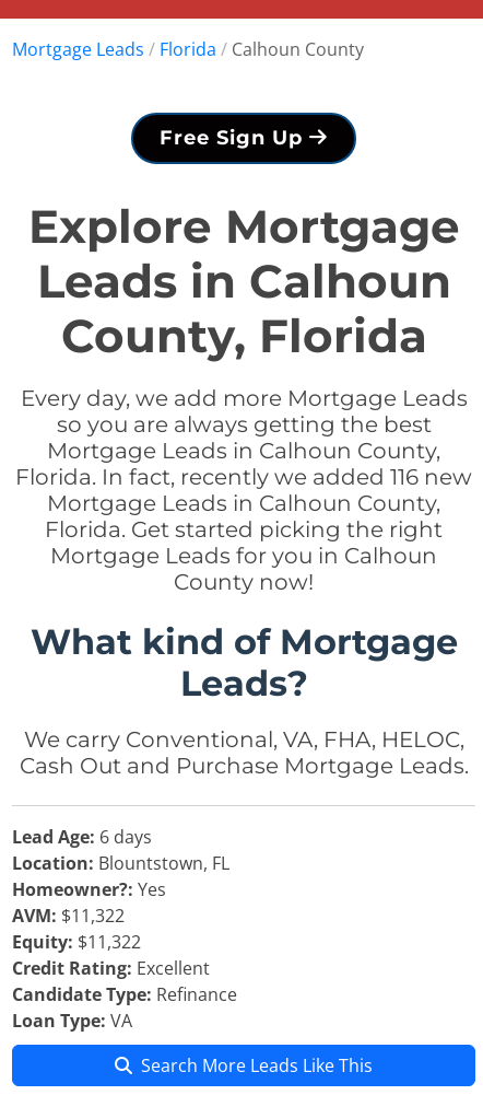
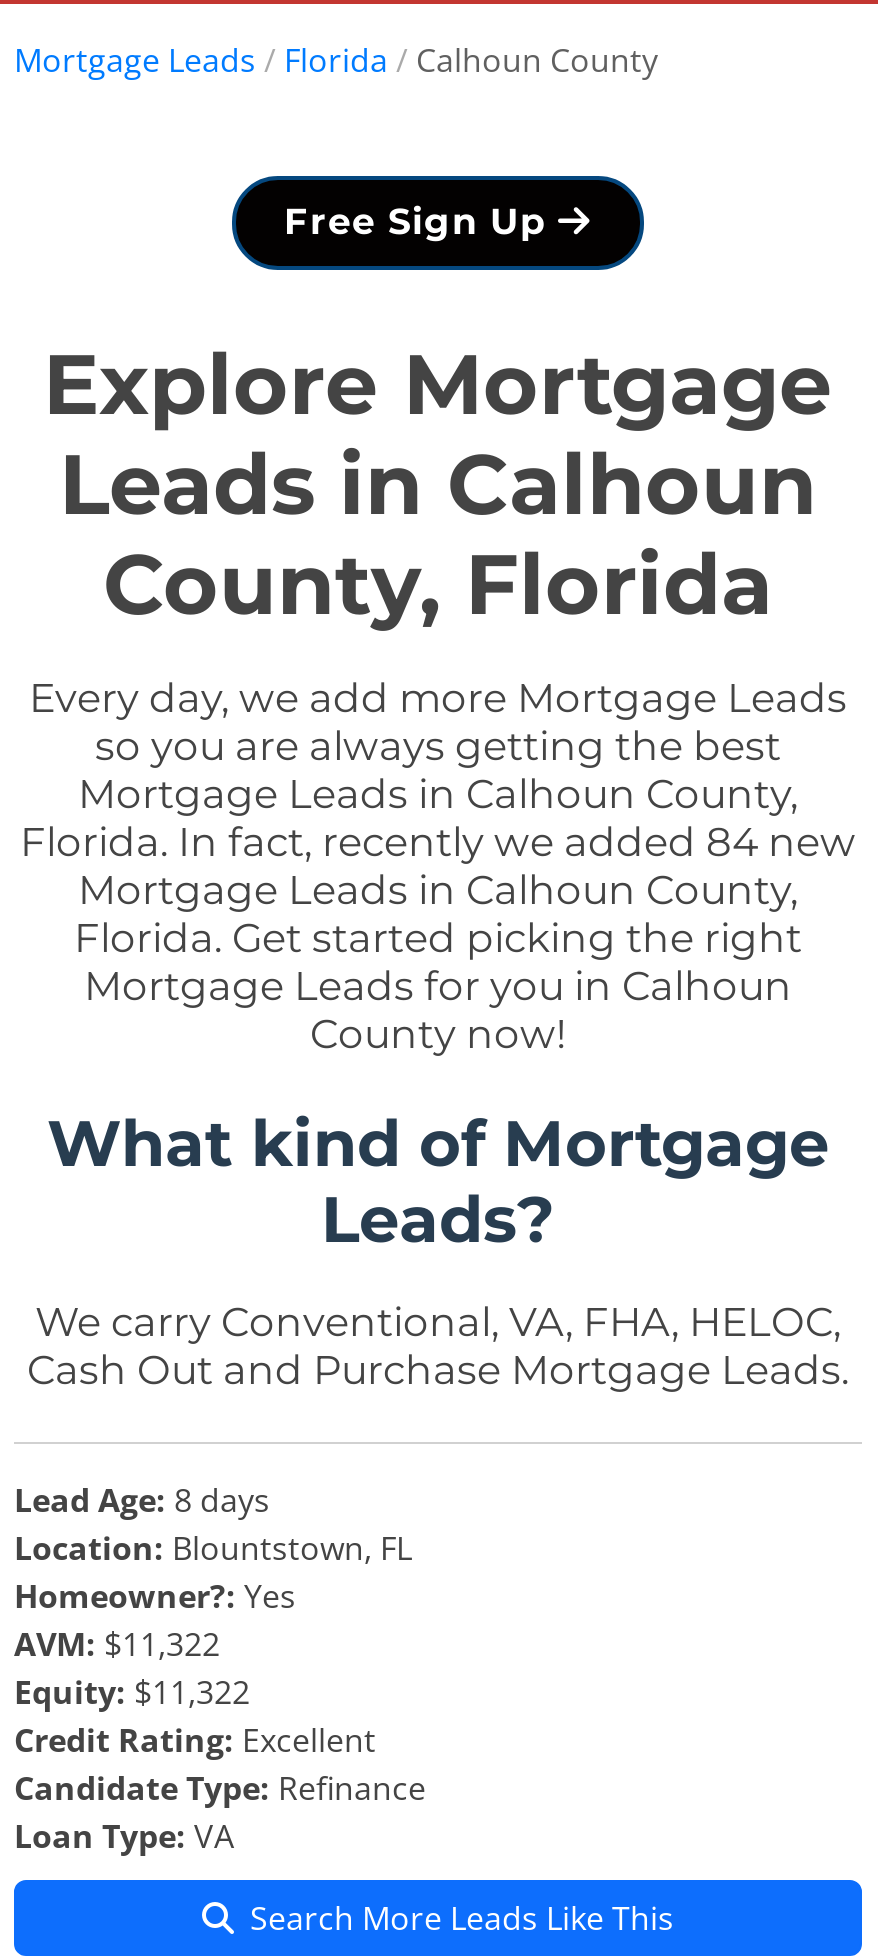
- Florida. In fact, recently we added 116 new
+ Florida. In fact, recently we added 84 new

- Lead Age: 6 days
+ Lead Age: 8 days
